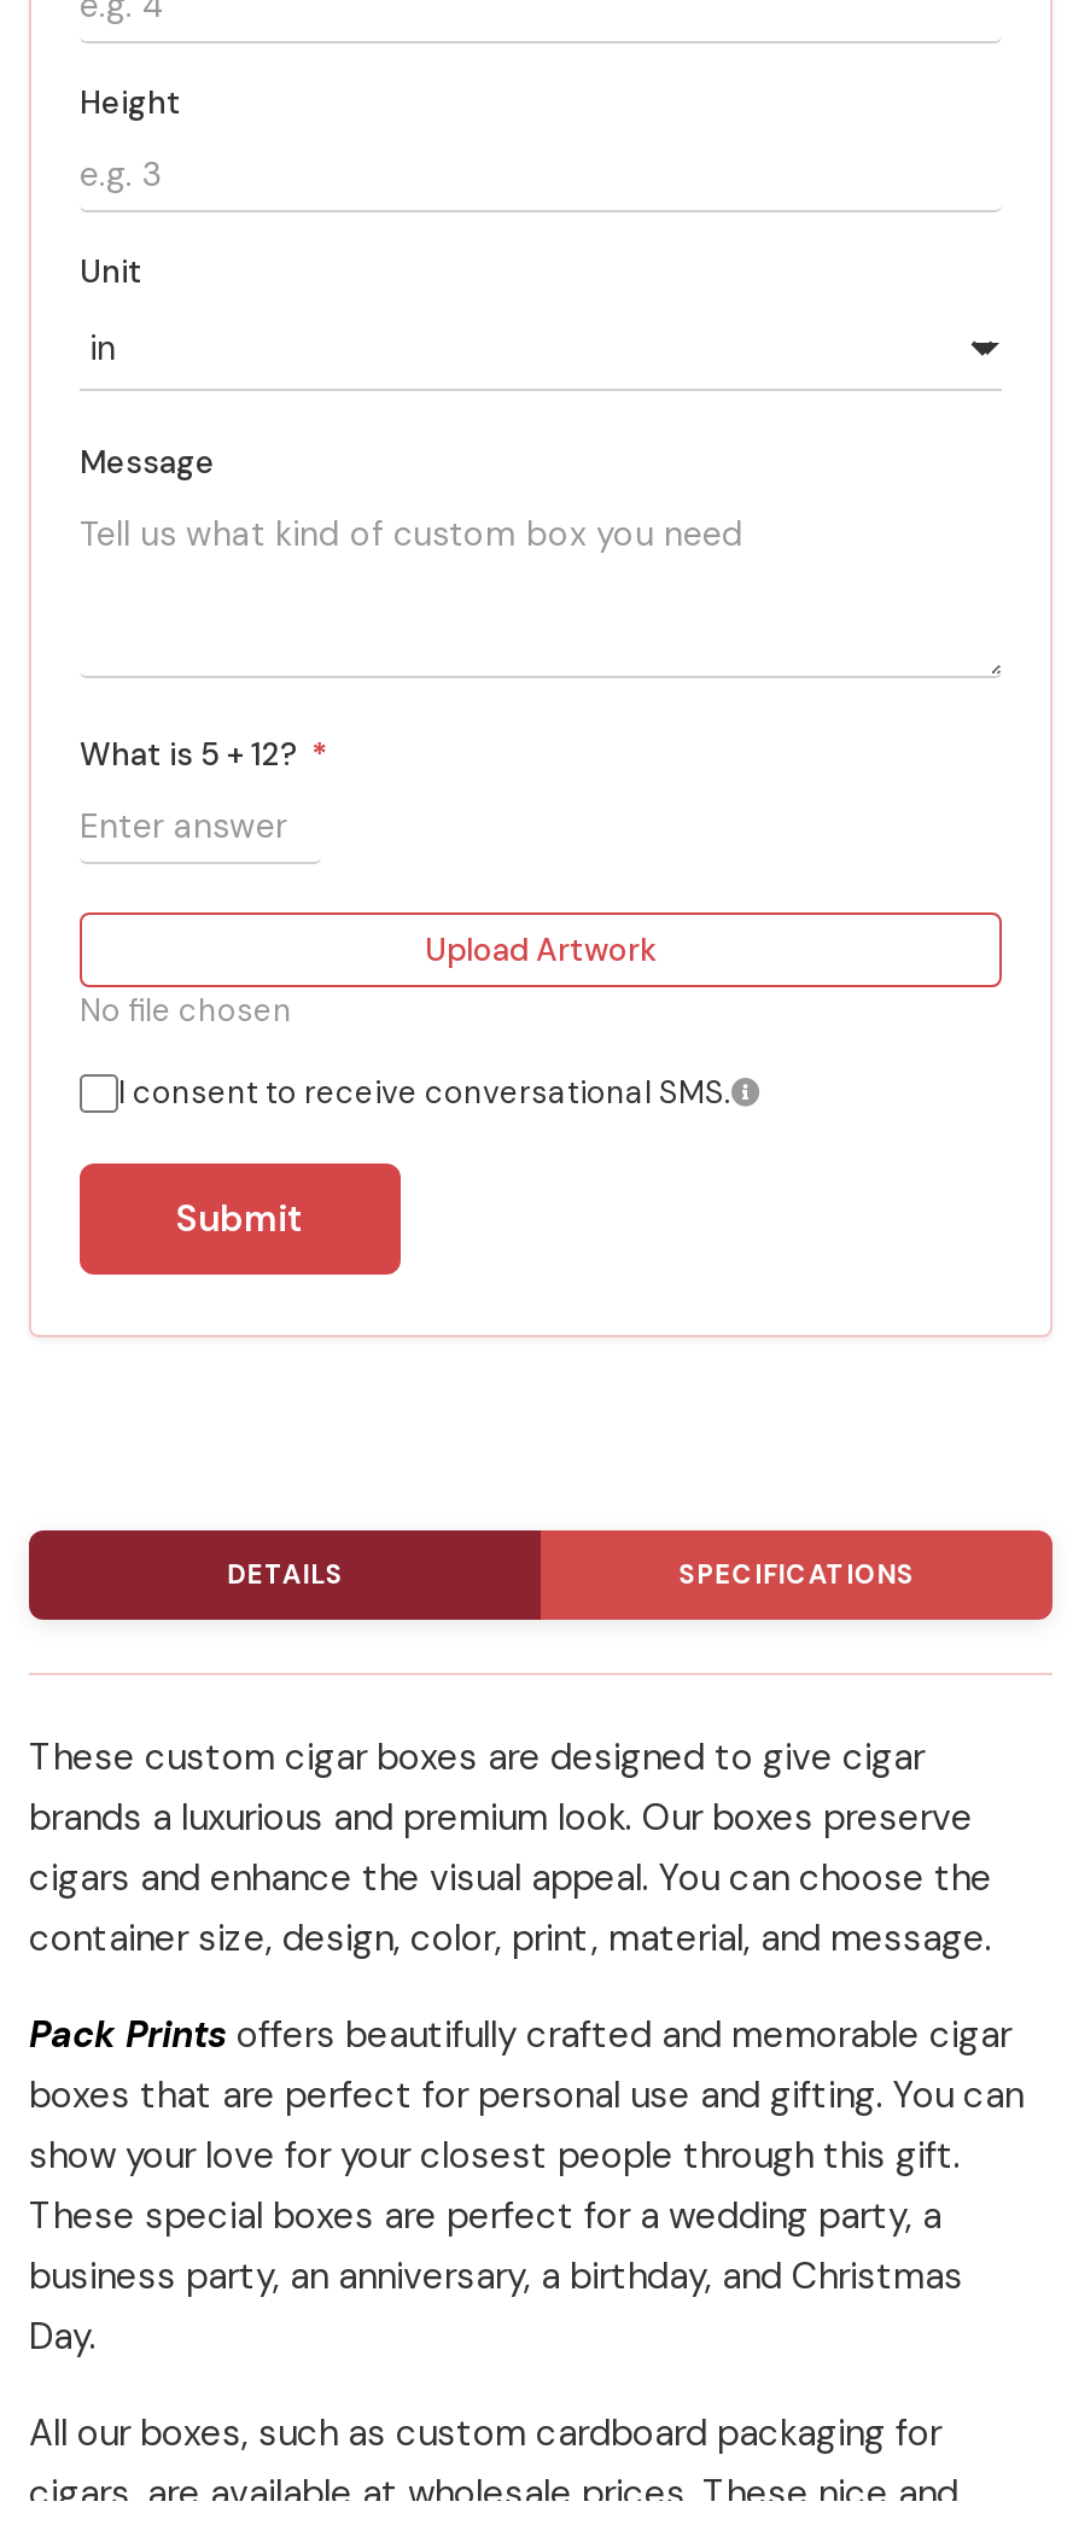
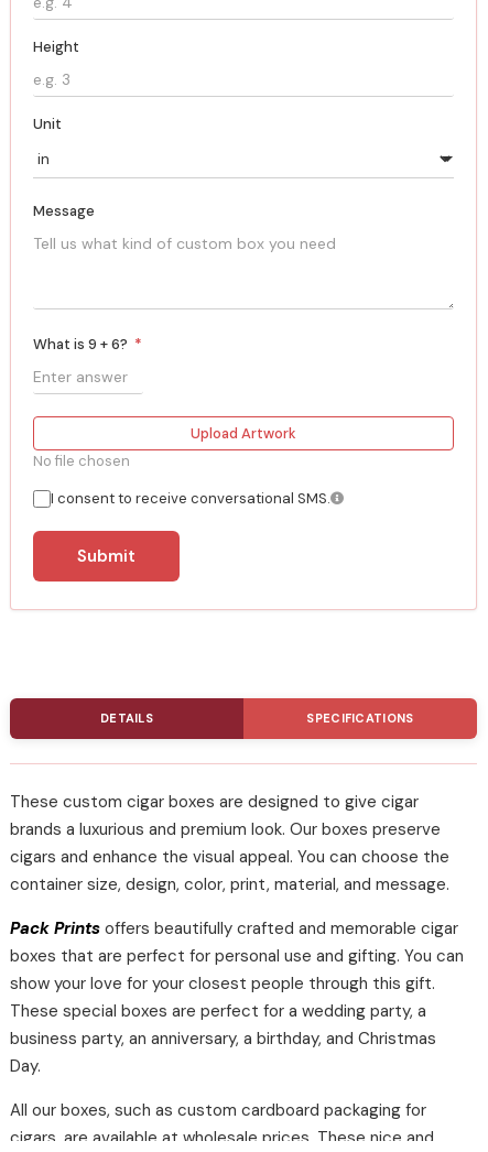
- What is 5 + 12? *
+ What is 9 + 6? *
